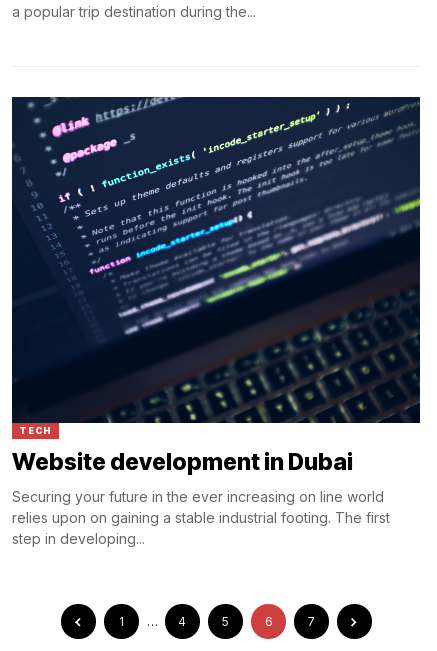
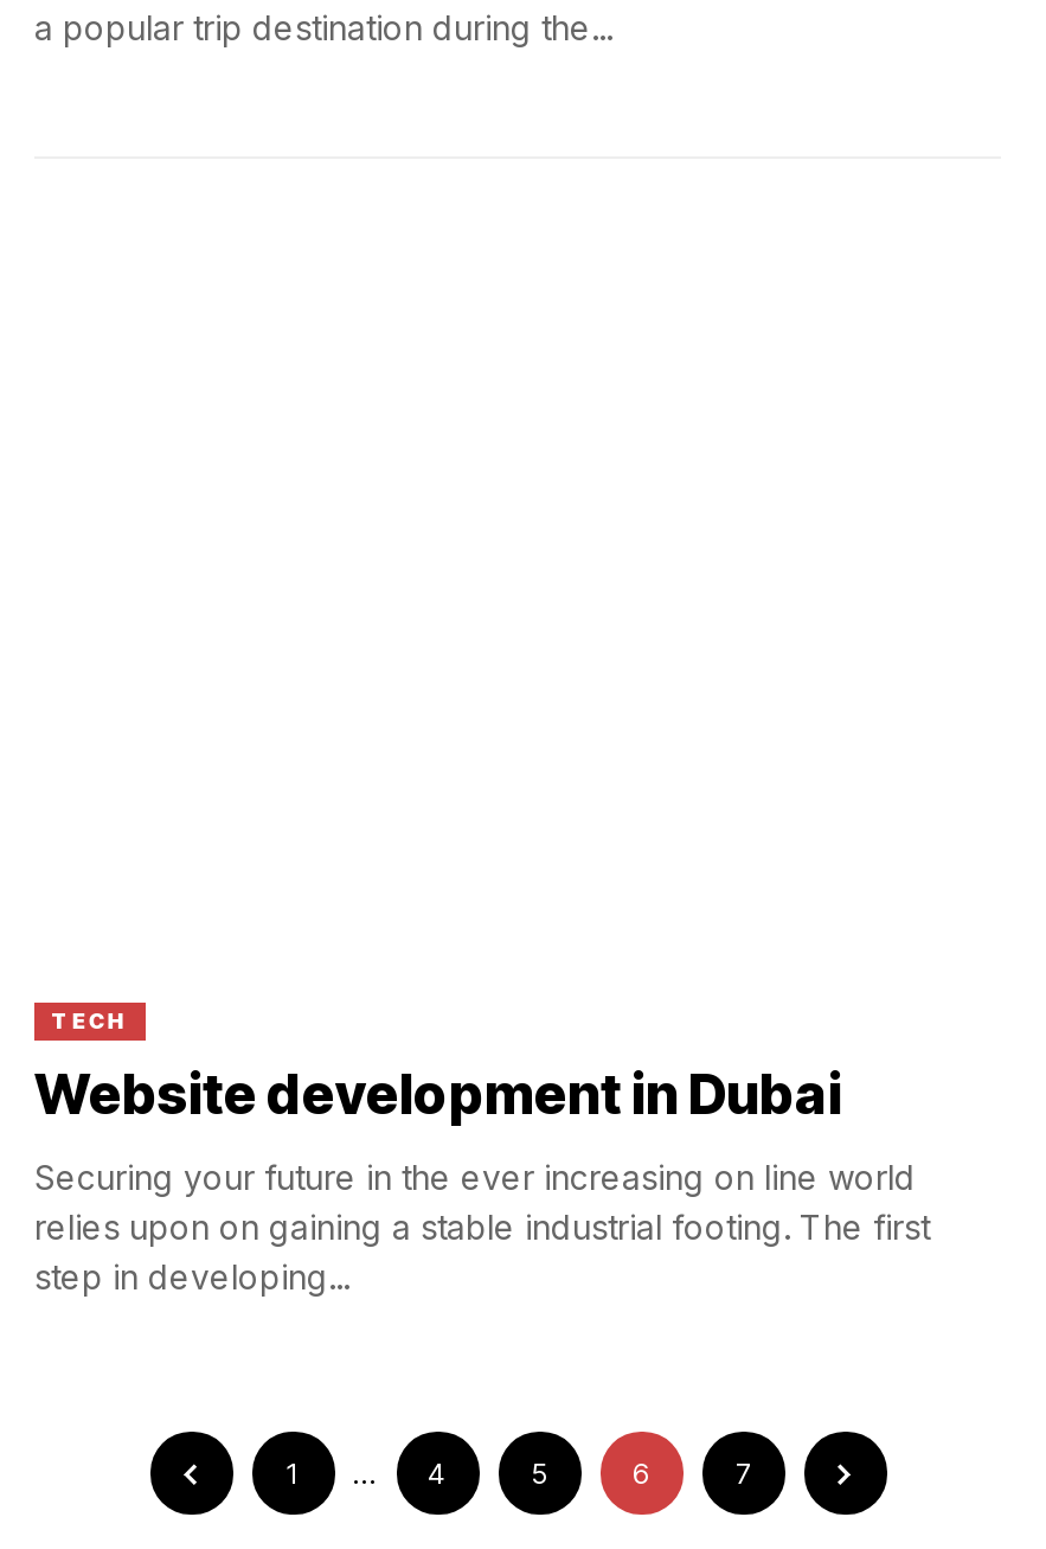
- [image]
